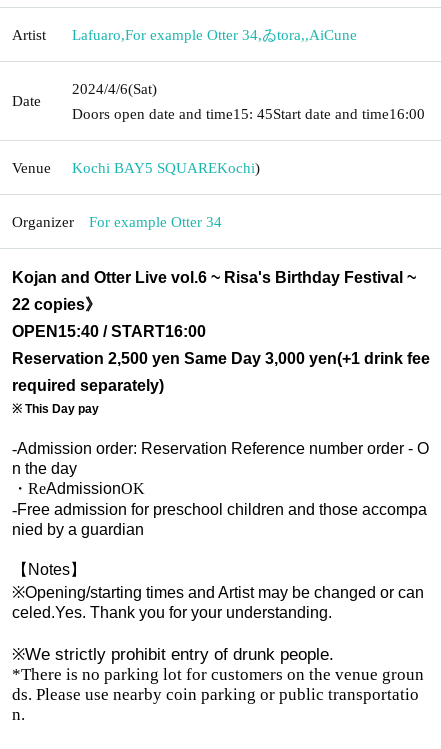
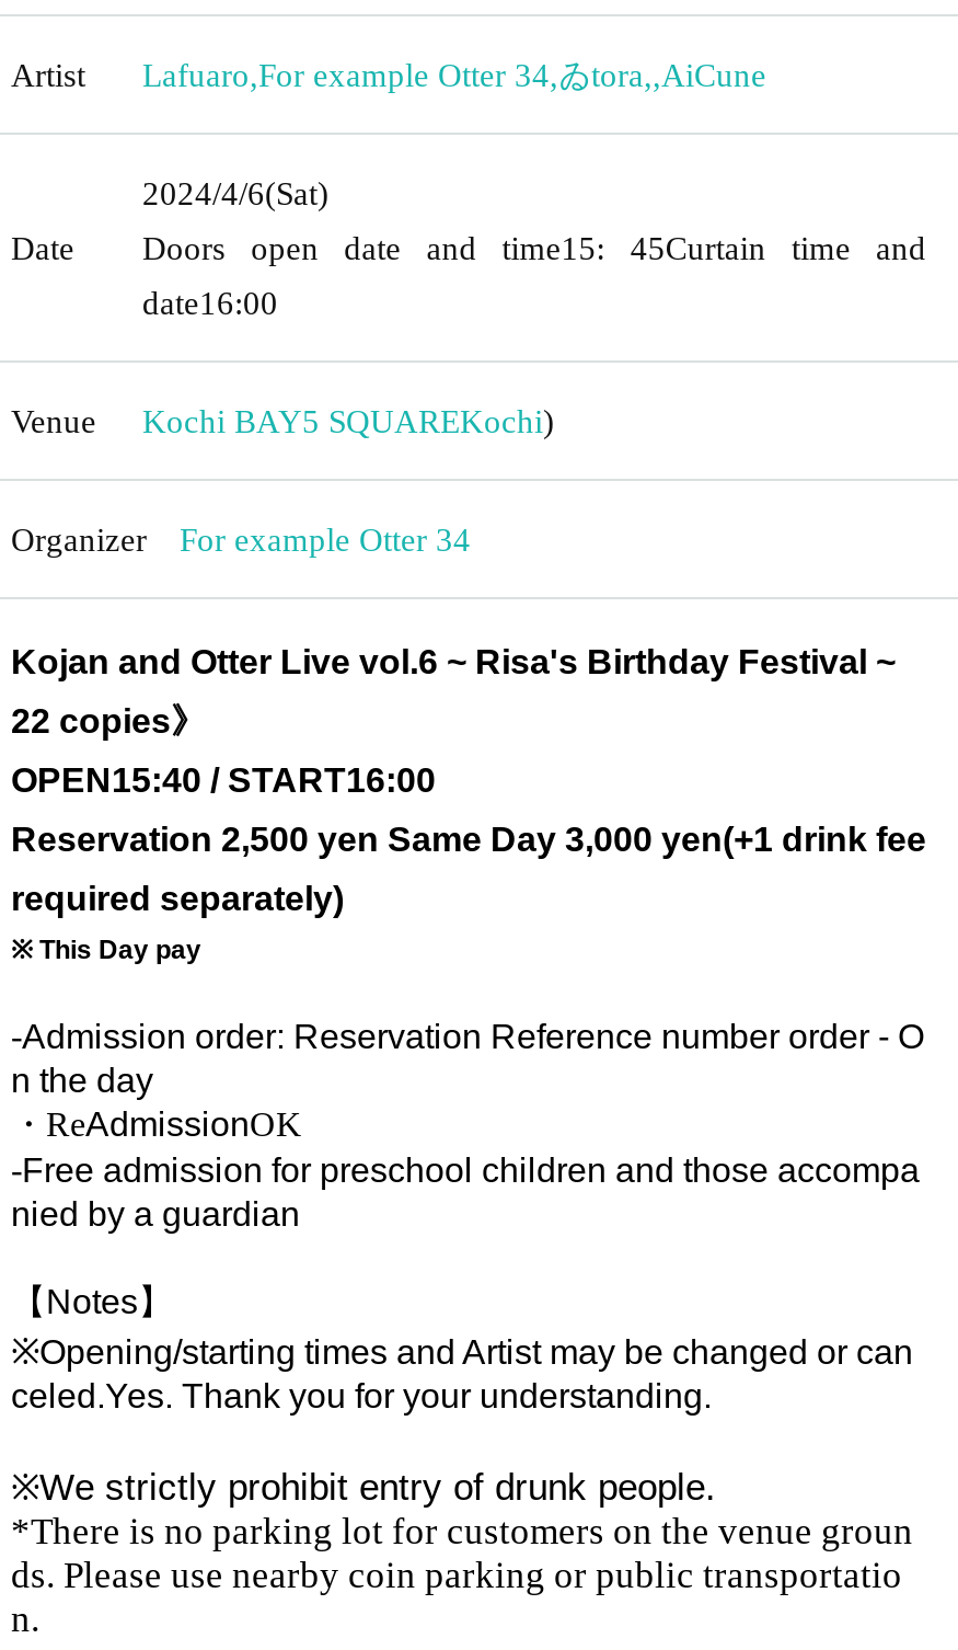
- Doors open date and time 15: 45Start date and time 16:00
+ Doors open date and time15: 45Curtain time and
+ date16:00
